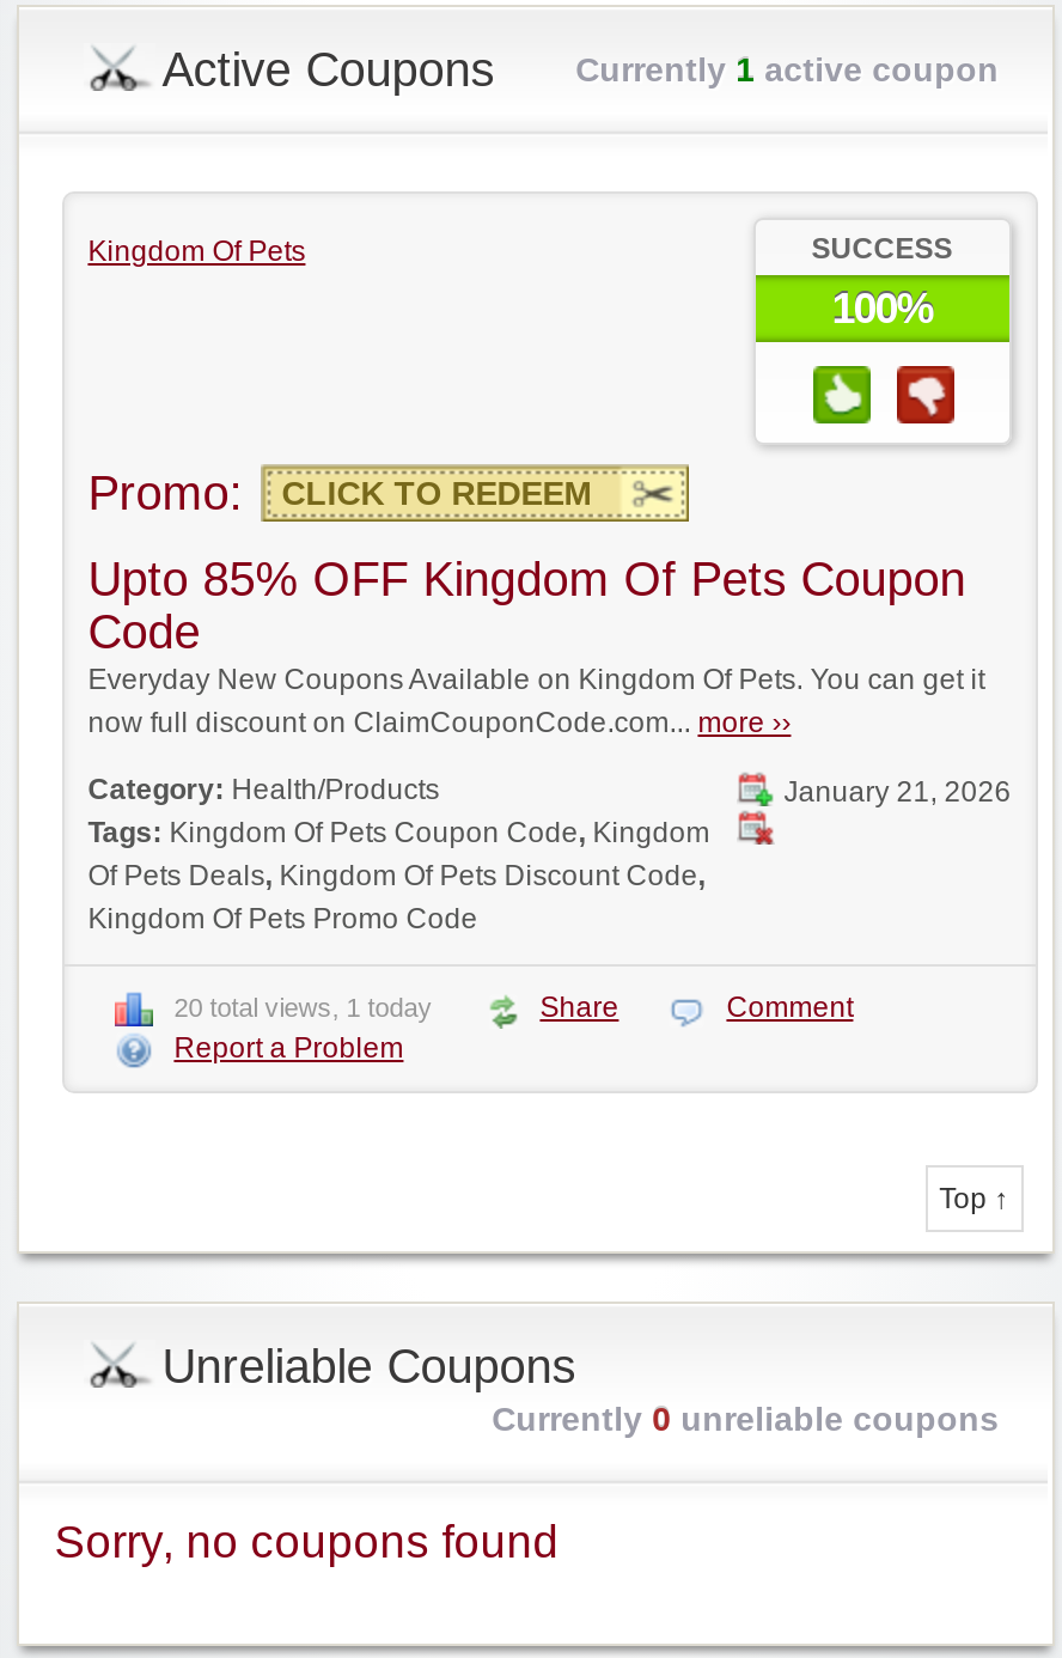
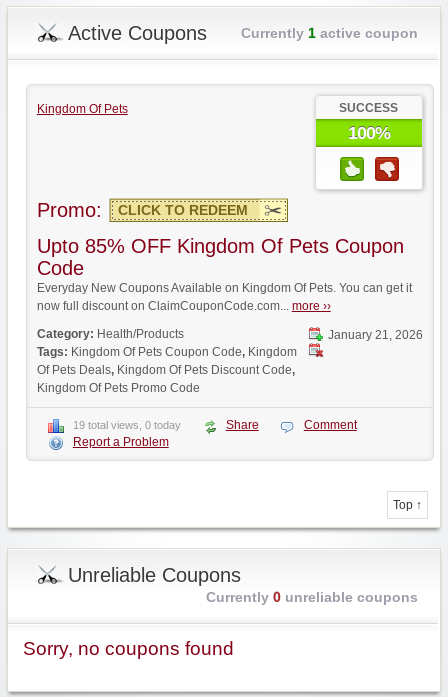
- 20 total views, 1 today
+ 19 total views, 0 today
